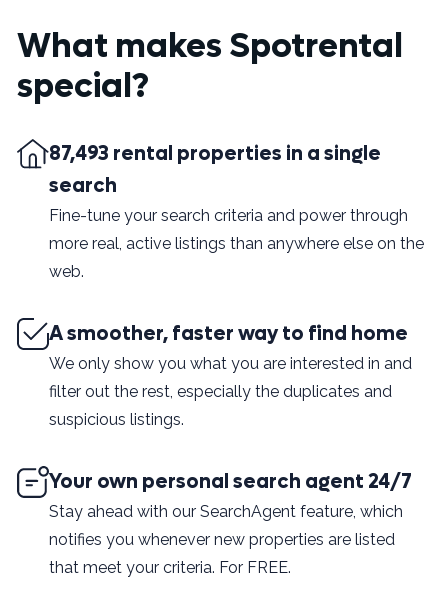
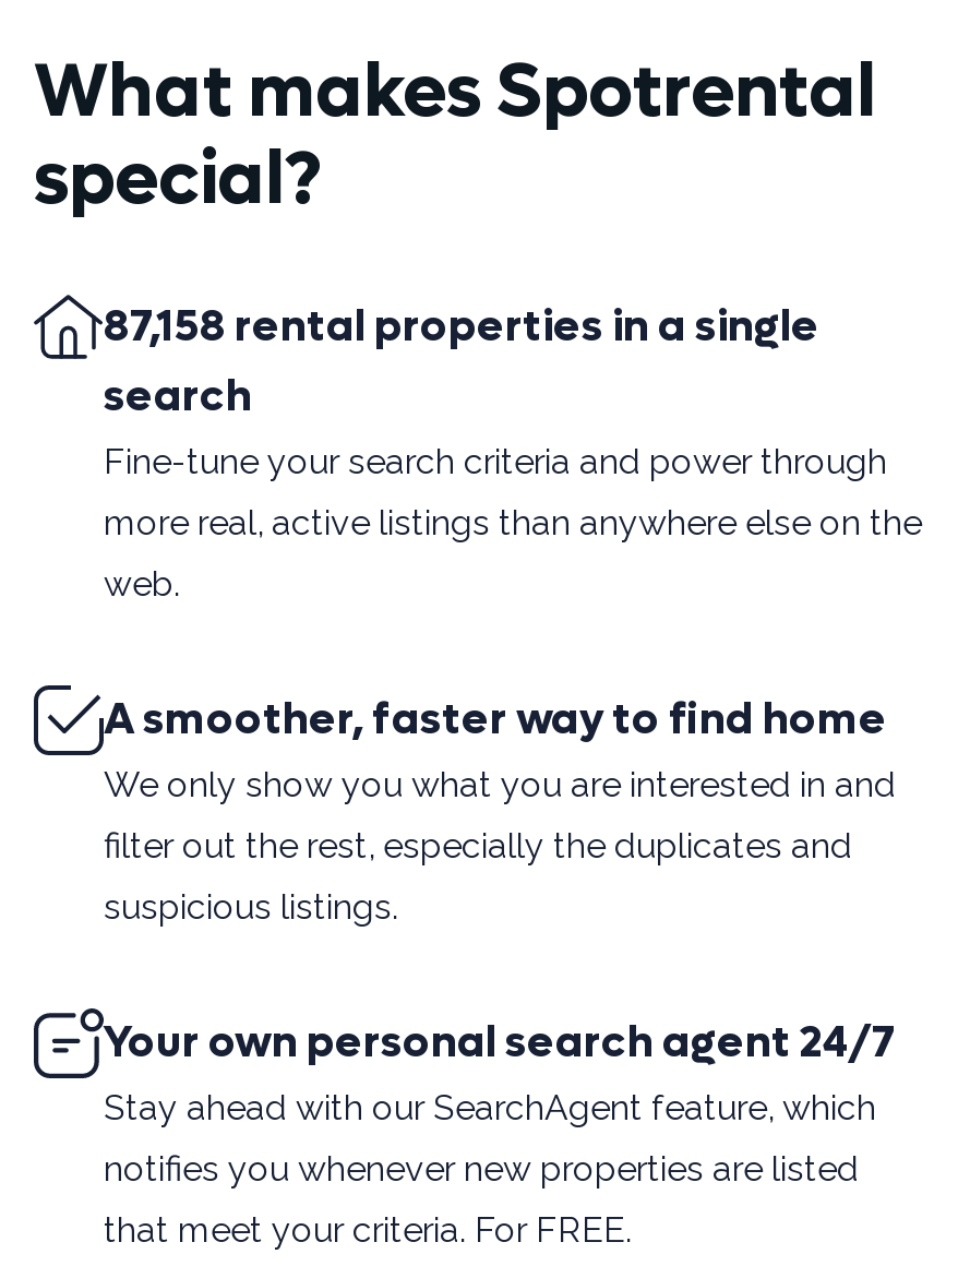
- 87,493 rental properties in a single
+ 87,158 rental properties in a single
